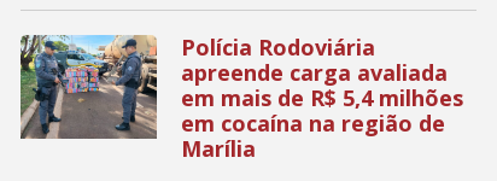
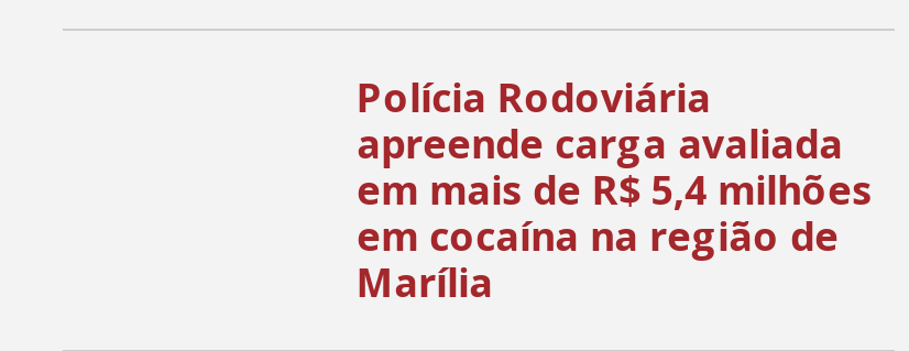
- [image]
